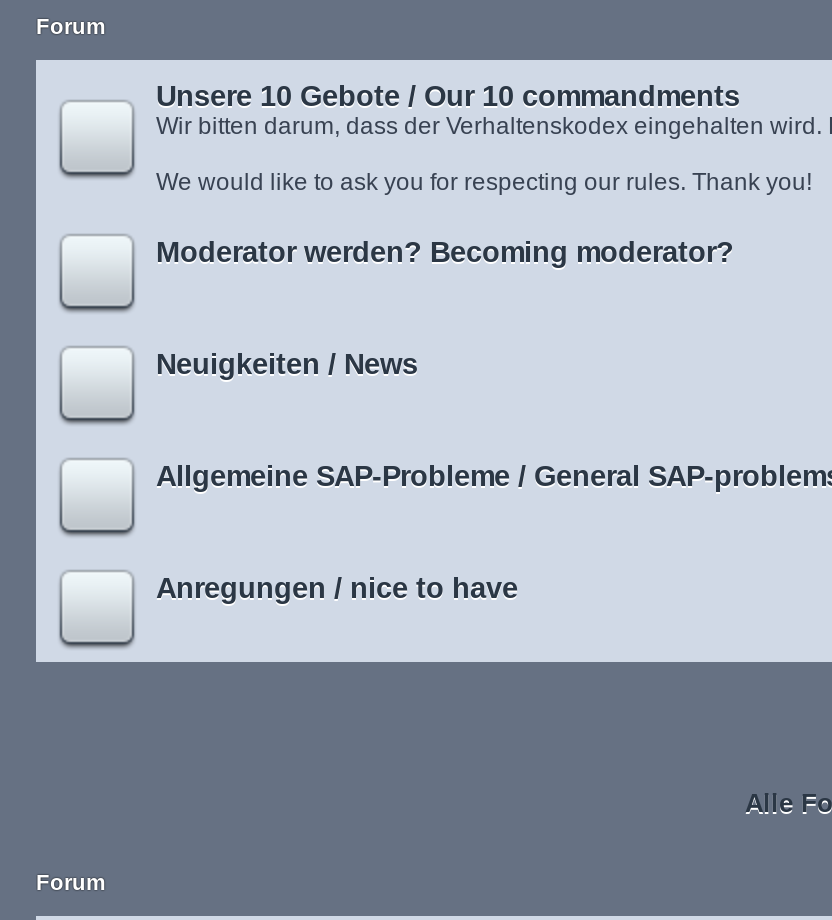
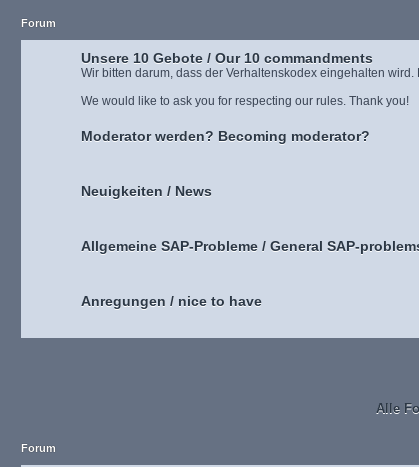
- [image]

- [image]

- [image]

- [image]

- [image]
